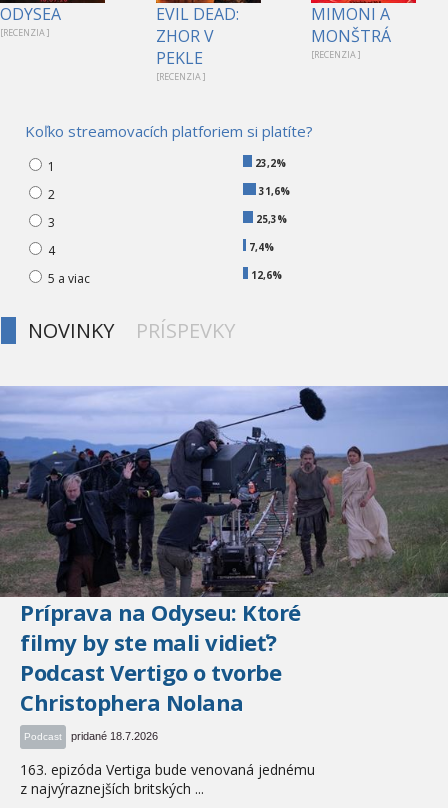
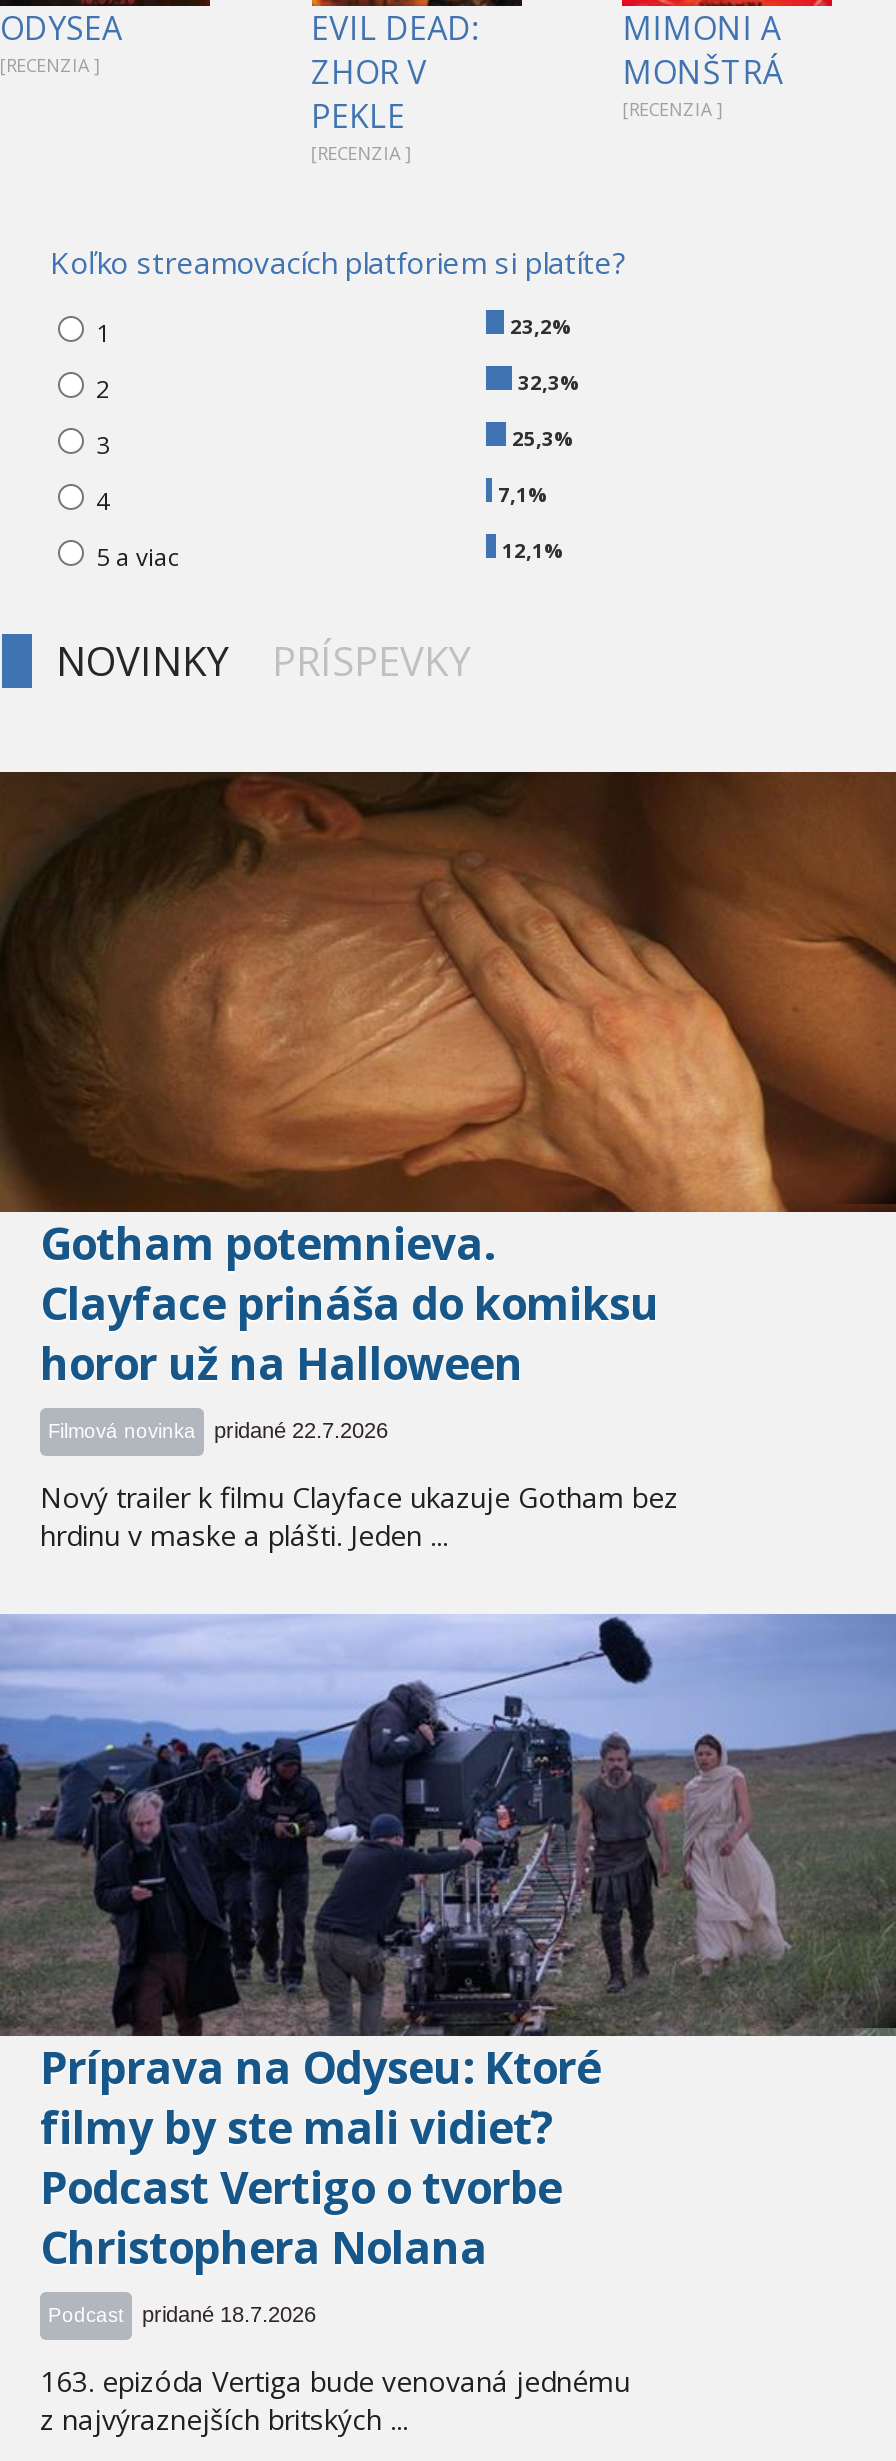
- 31,6%
+ 32,3%

- 7,4%
+ 7,1%

- 12,6%
+ 12,1%

+ [image]
+ Gotham potemnieva.
+ Clayface prináša do komiksu
+ horor už na Halloween
+ Filmová novinka
+ pridané 22.7.2026
+ Nový trailer k filmu Clayface ukazuje Gotham bez
+ hrdinu v maske a plášti. Jeden ...
